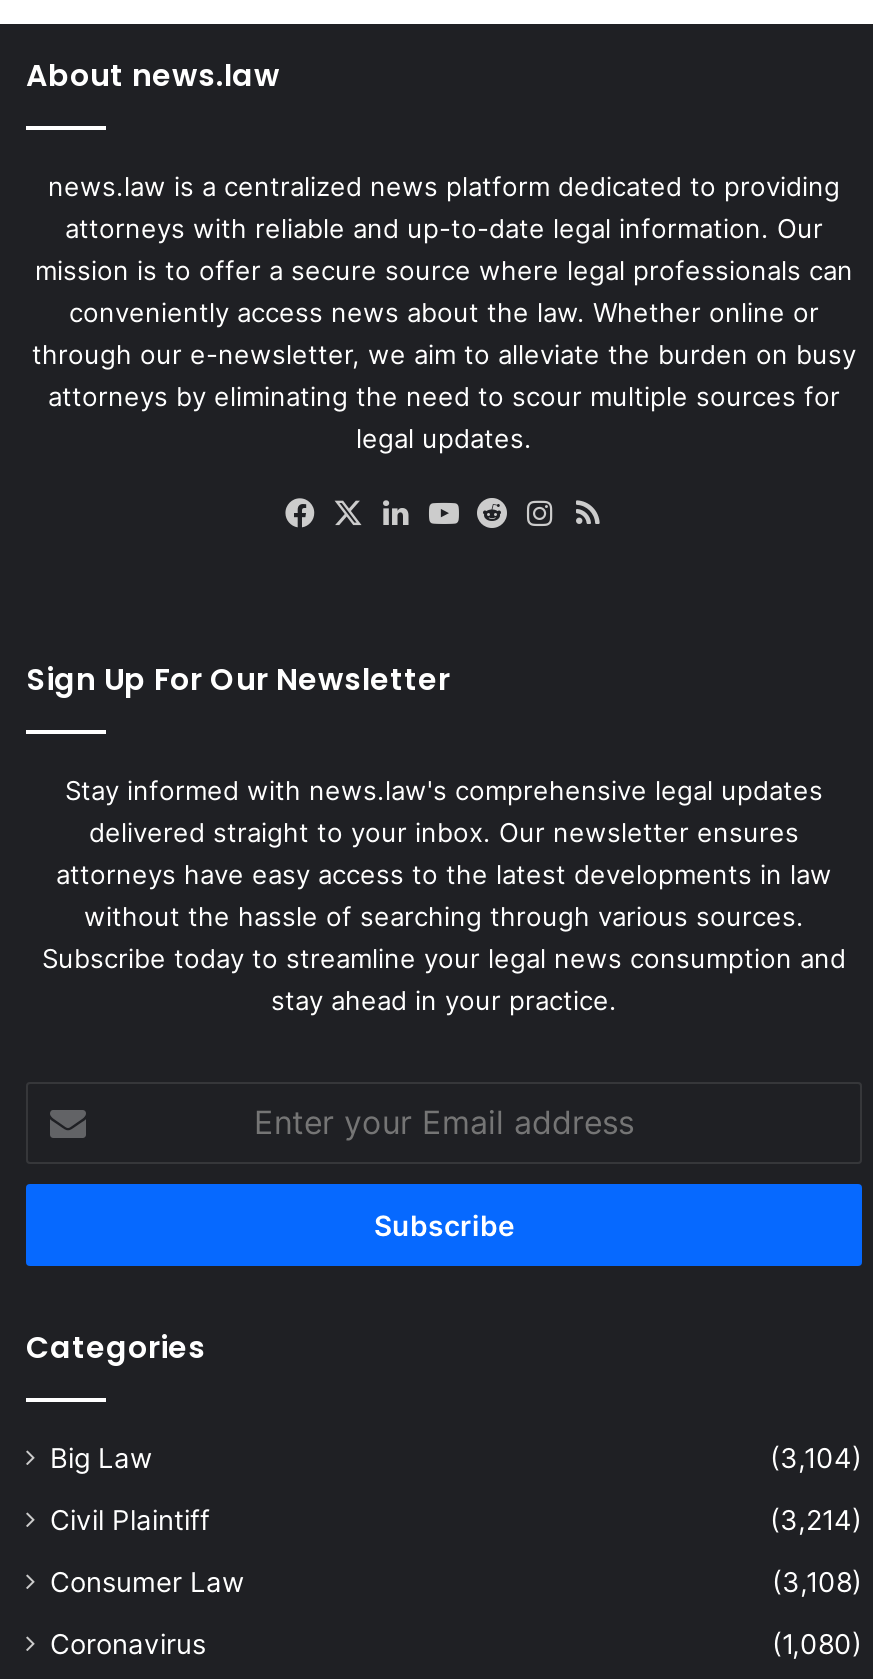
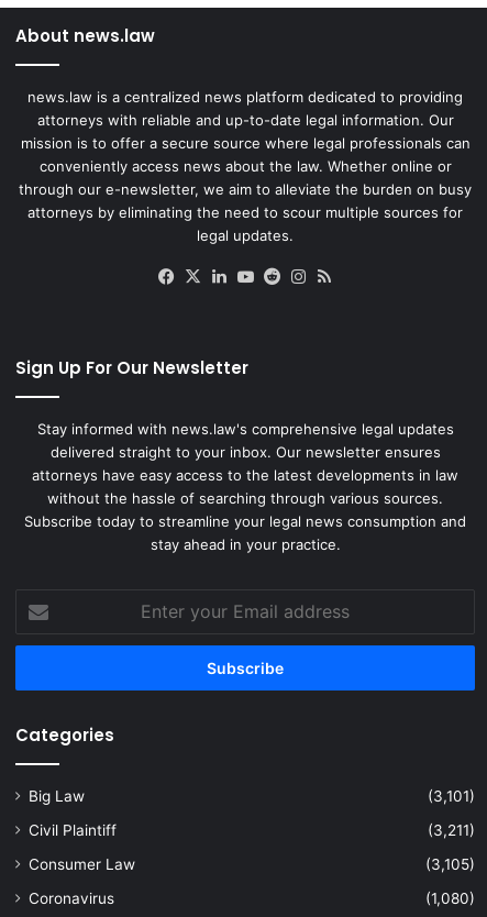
- (3,104)
+ (3,101)

- (3,214)
+ (3,211)

- (3,108)
+ (3,105)
